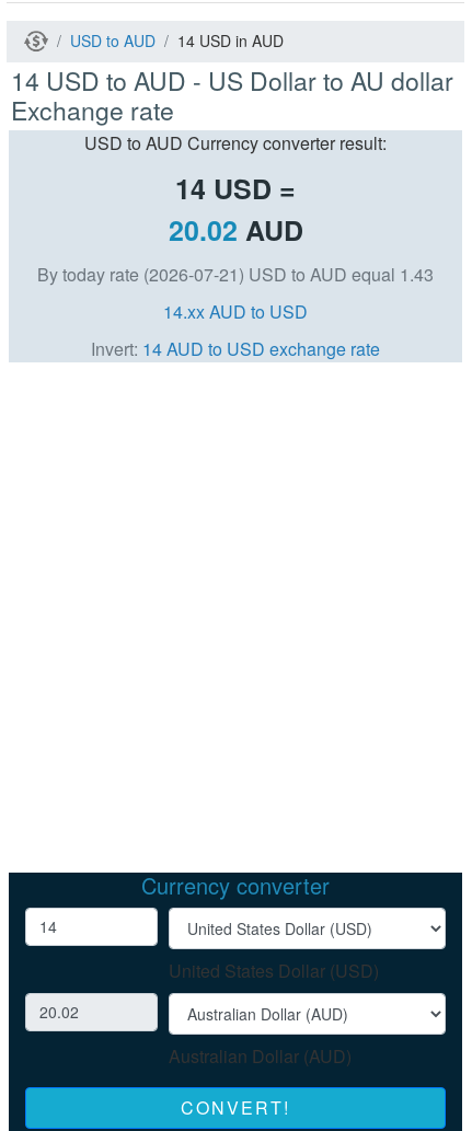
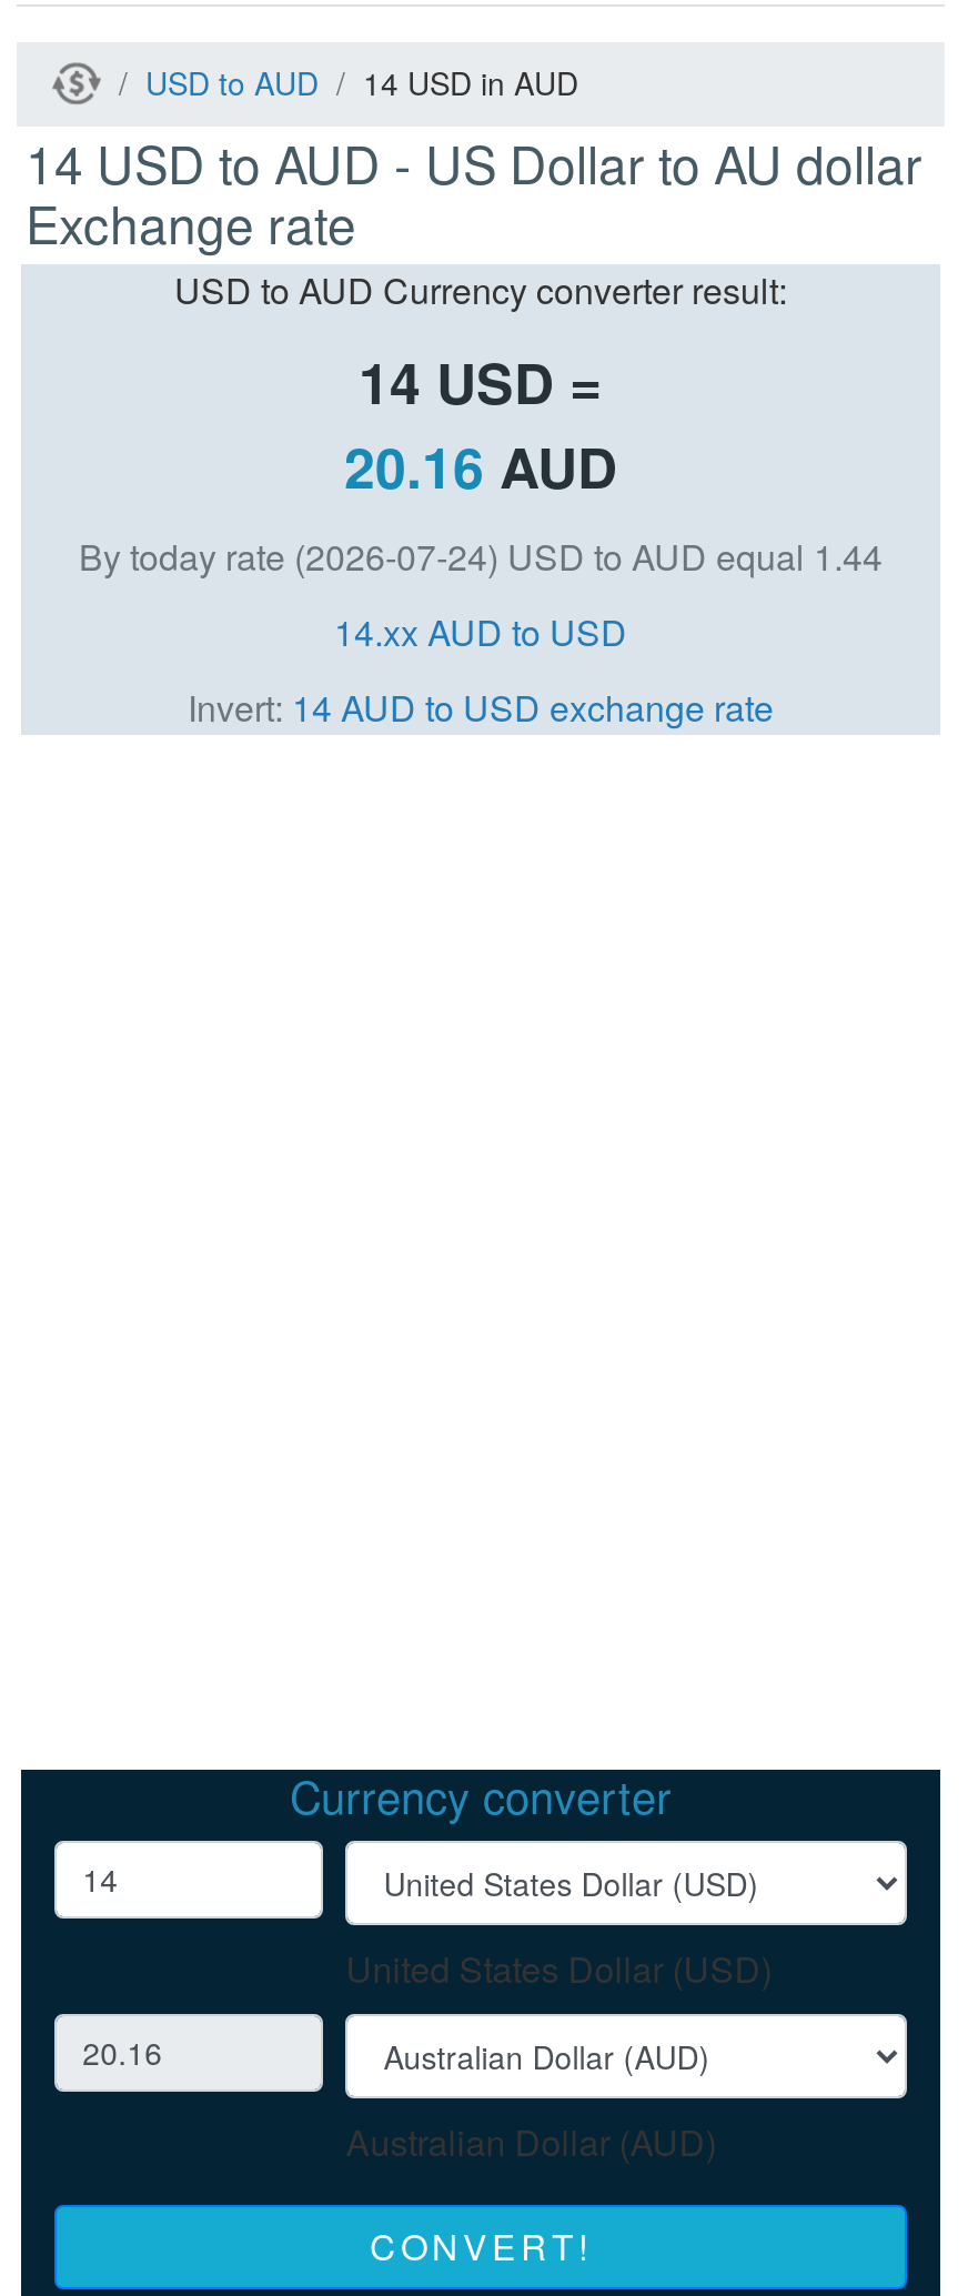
- 20.02 AUD
+ 20.16 AUD

- By today rate (2026-07-21) USD to AUD equal 1.43
+ By today rate (2026-07-24) USD to AUD equal 1.44
